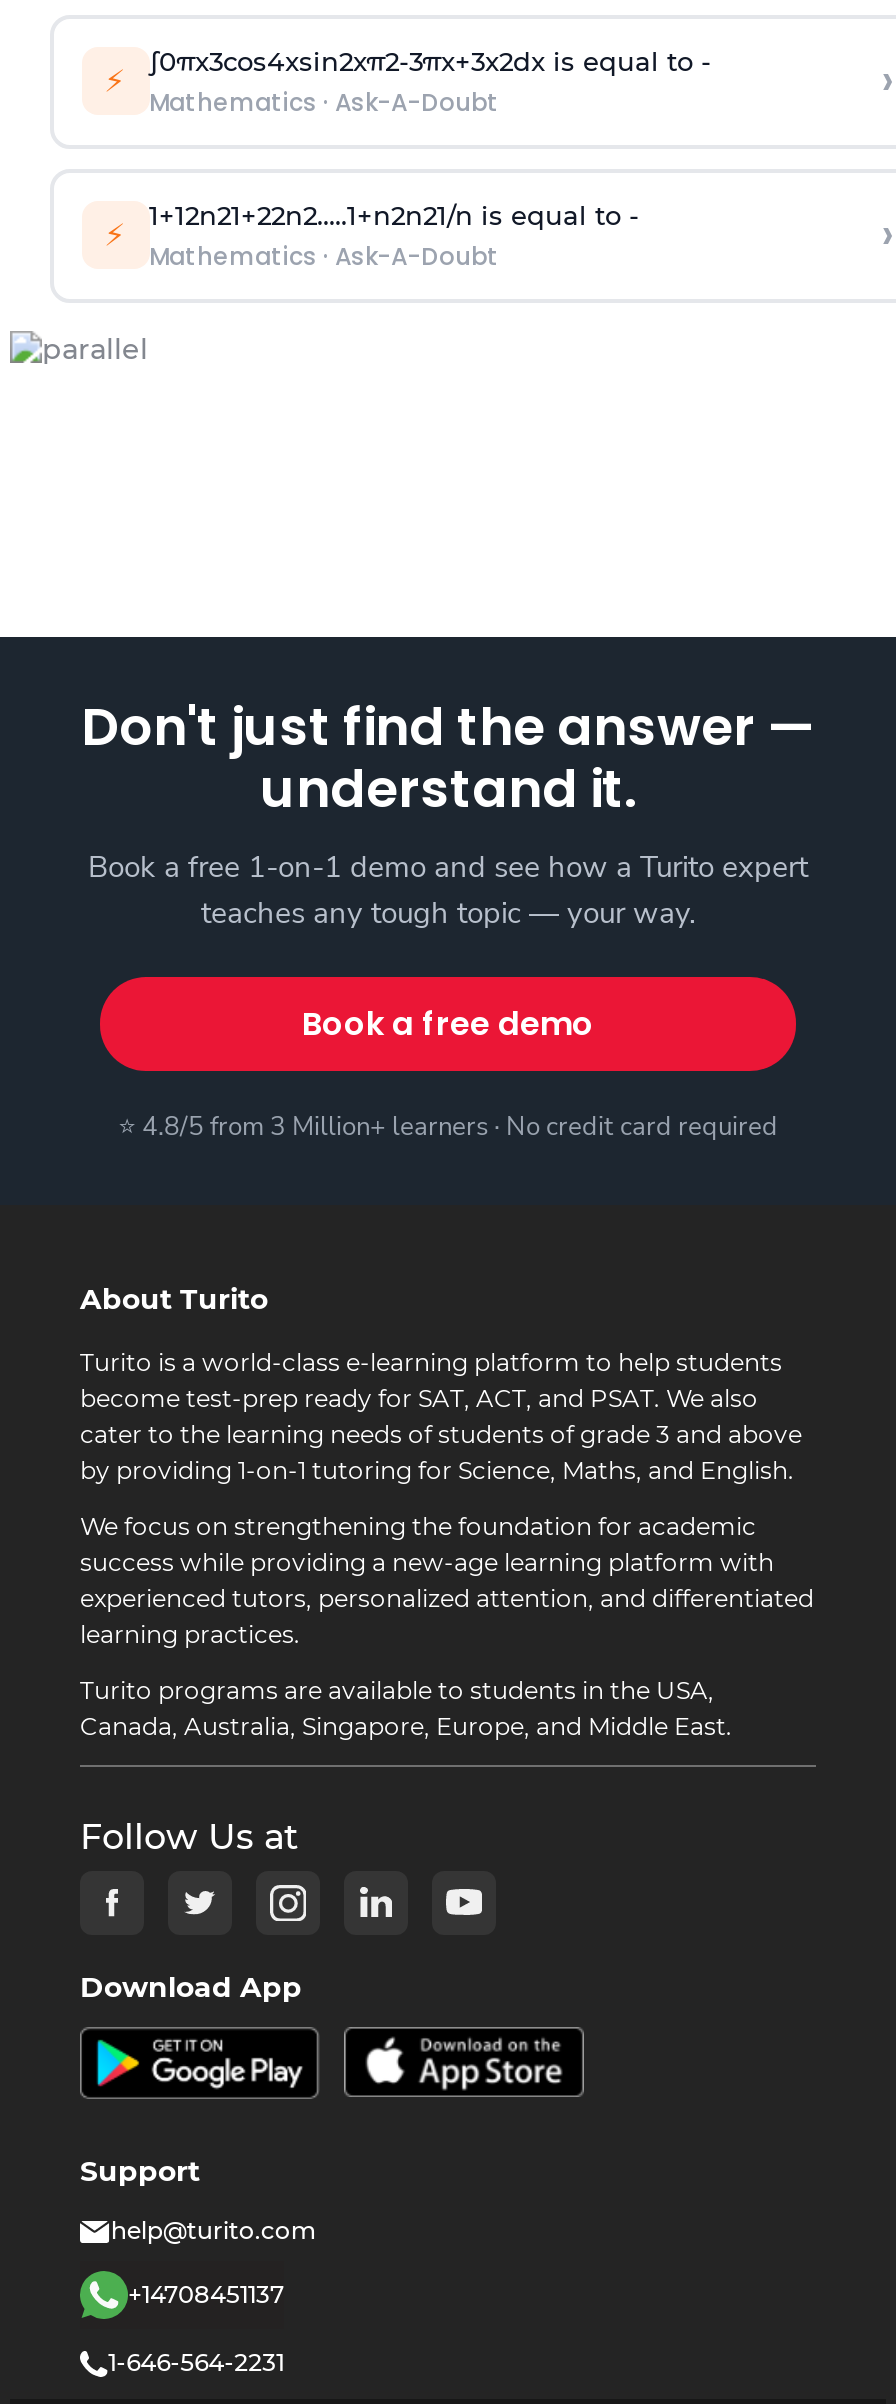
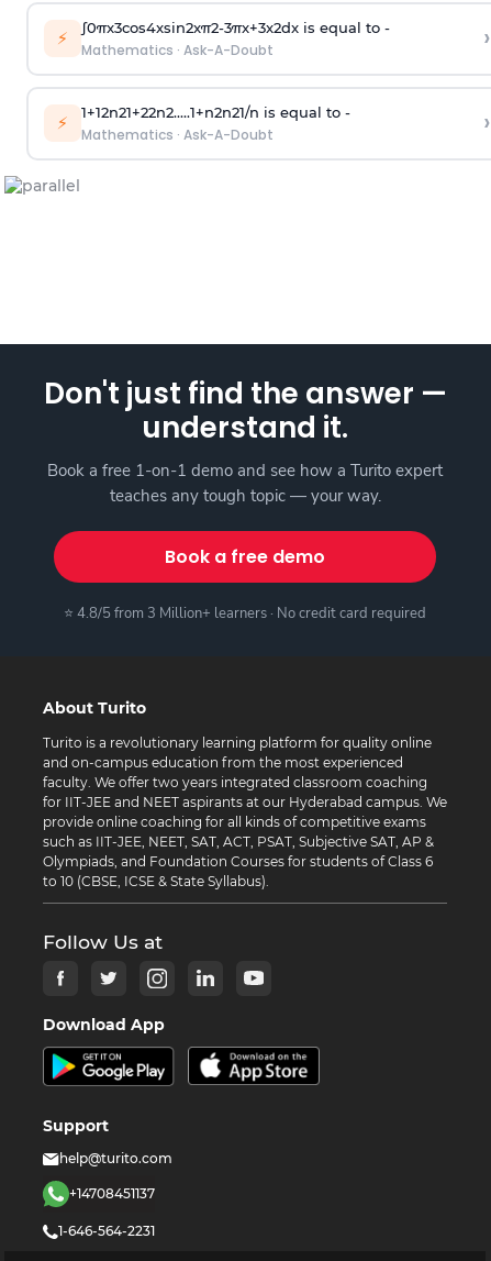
- Turito is a world-class e-learning platform to help students
- become test-prep ready for SAT, ACT, and PSAT. We also
- cater to the learning needs of students of grade 3 and above
- by providing 1-on-1 tutoring for Science, Maths, and English.
- We focus on strengthening the foundation for academic
- success while providing a new-age learning platform with
- experienced tutors, personalized attention, and differentiated
- learning practices.
- Turito programs are available to students in the USA,
- Canada, Australia, Singapore, Europe, and Middle East.
+ Turito is a revolutionary learning platform for quality online
+ and on-campus education from the most experienced
+ faculty. We offer two years integrated classroom coaching
+ for IIT-JEE and NEET aspirants at our Hyderabad campus. We
+ provide online coaching for all kinds of competitive exams
+ such as IIT-JEE, NEET, SAT, ACT, PSAT, Subjective SAT, AP &
+ Olympiads, and Foundation Courses for students of Class 6
+ to 10 (CBSE, ICSE & State Syllabus).
